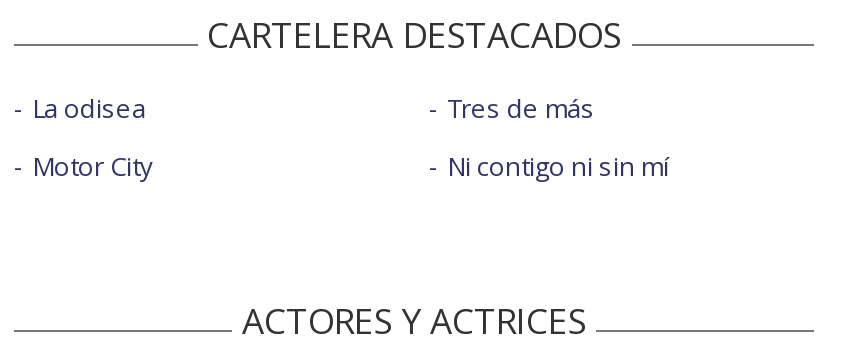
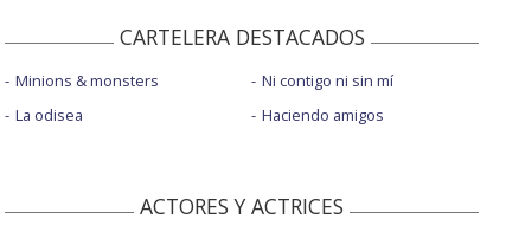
moved down: La odisea

- Tres de más

+ Haciendo amigos

- Motor City

moved up: Ni contigo ni sin mí

+ Minions & monsters
